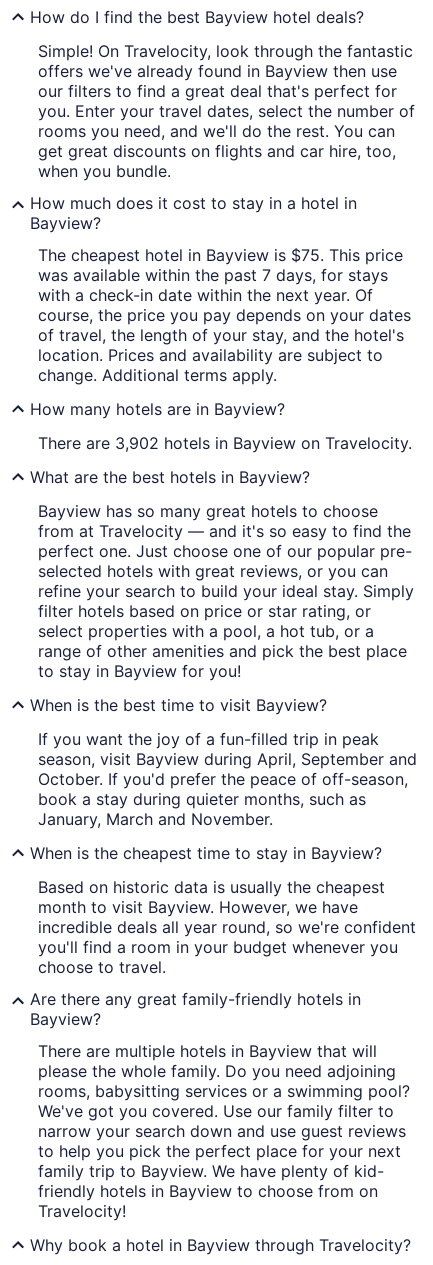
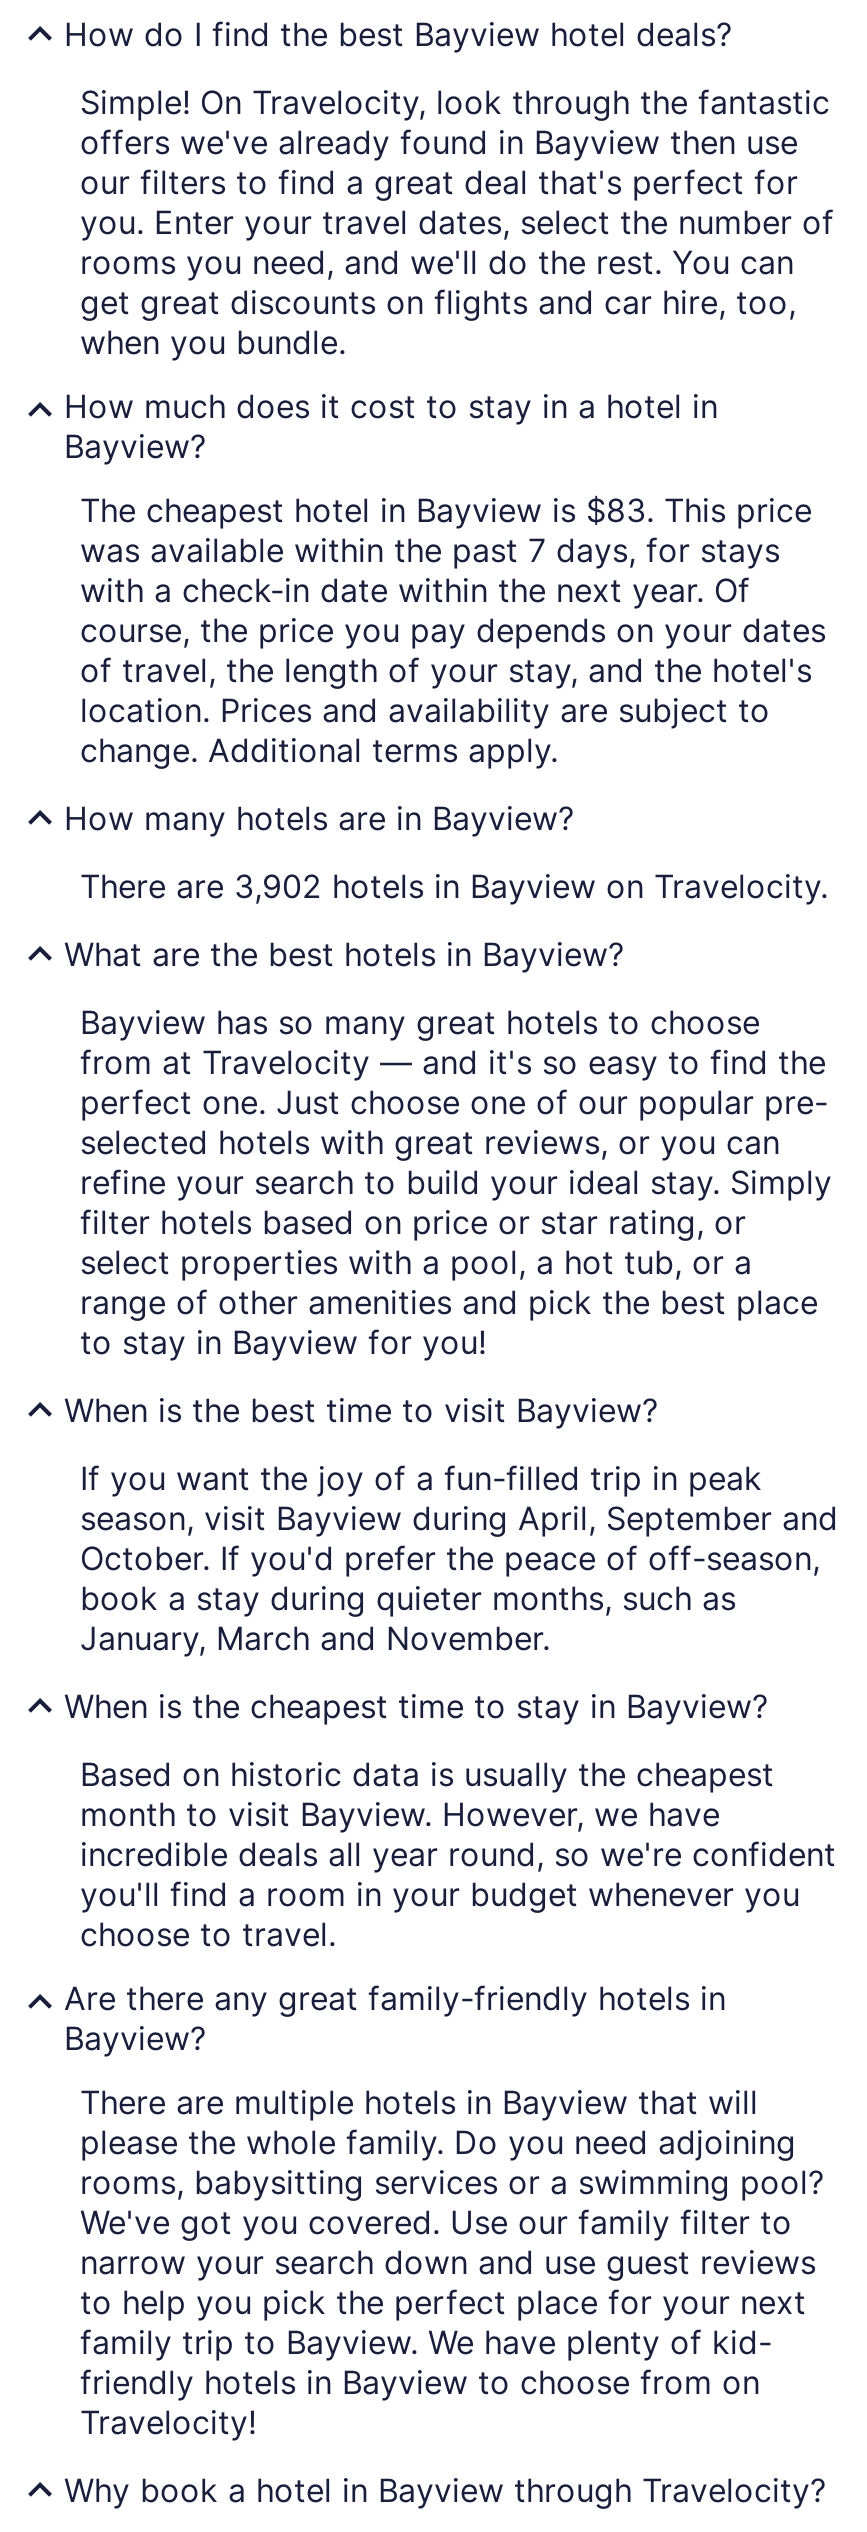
- The cheapest hotel in Bayview is $75. This price
+ The cheapest hotel in Bayview is $83. This price
